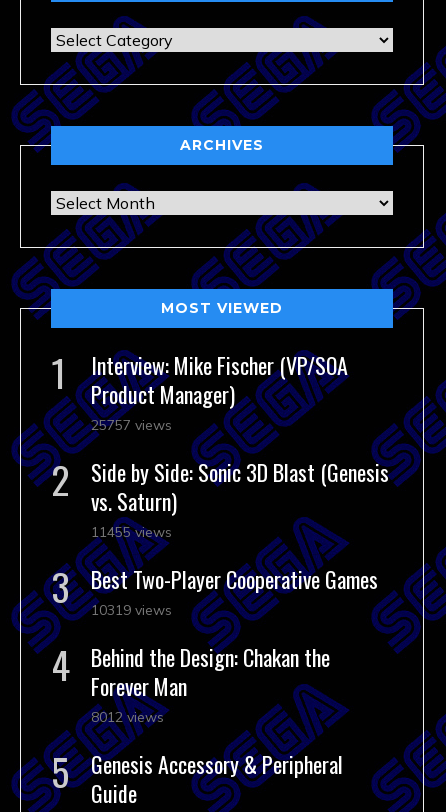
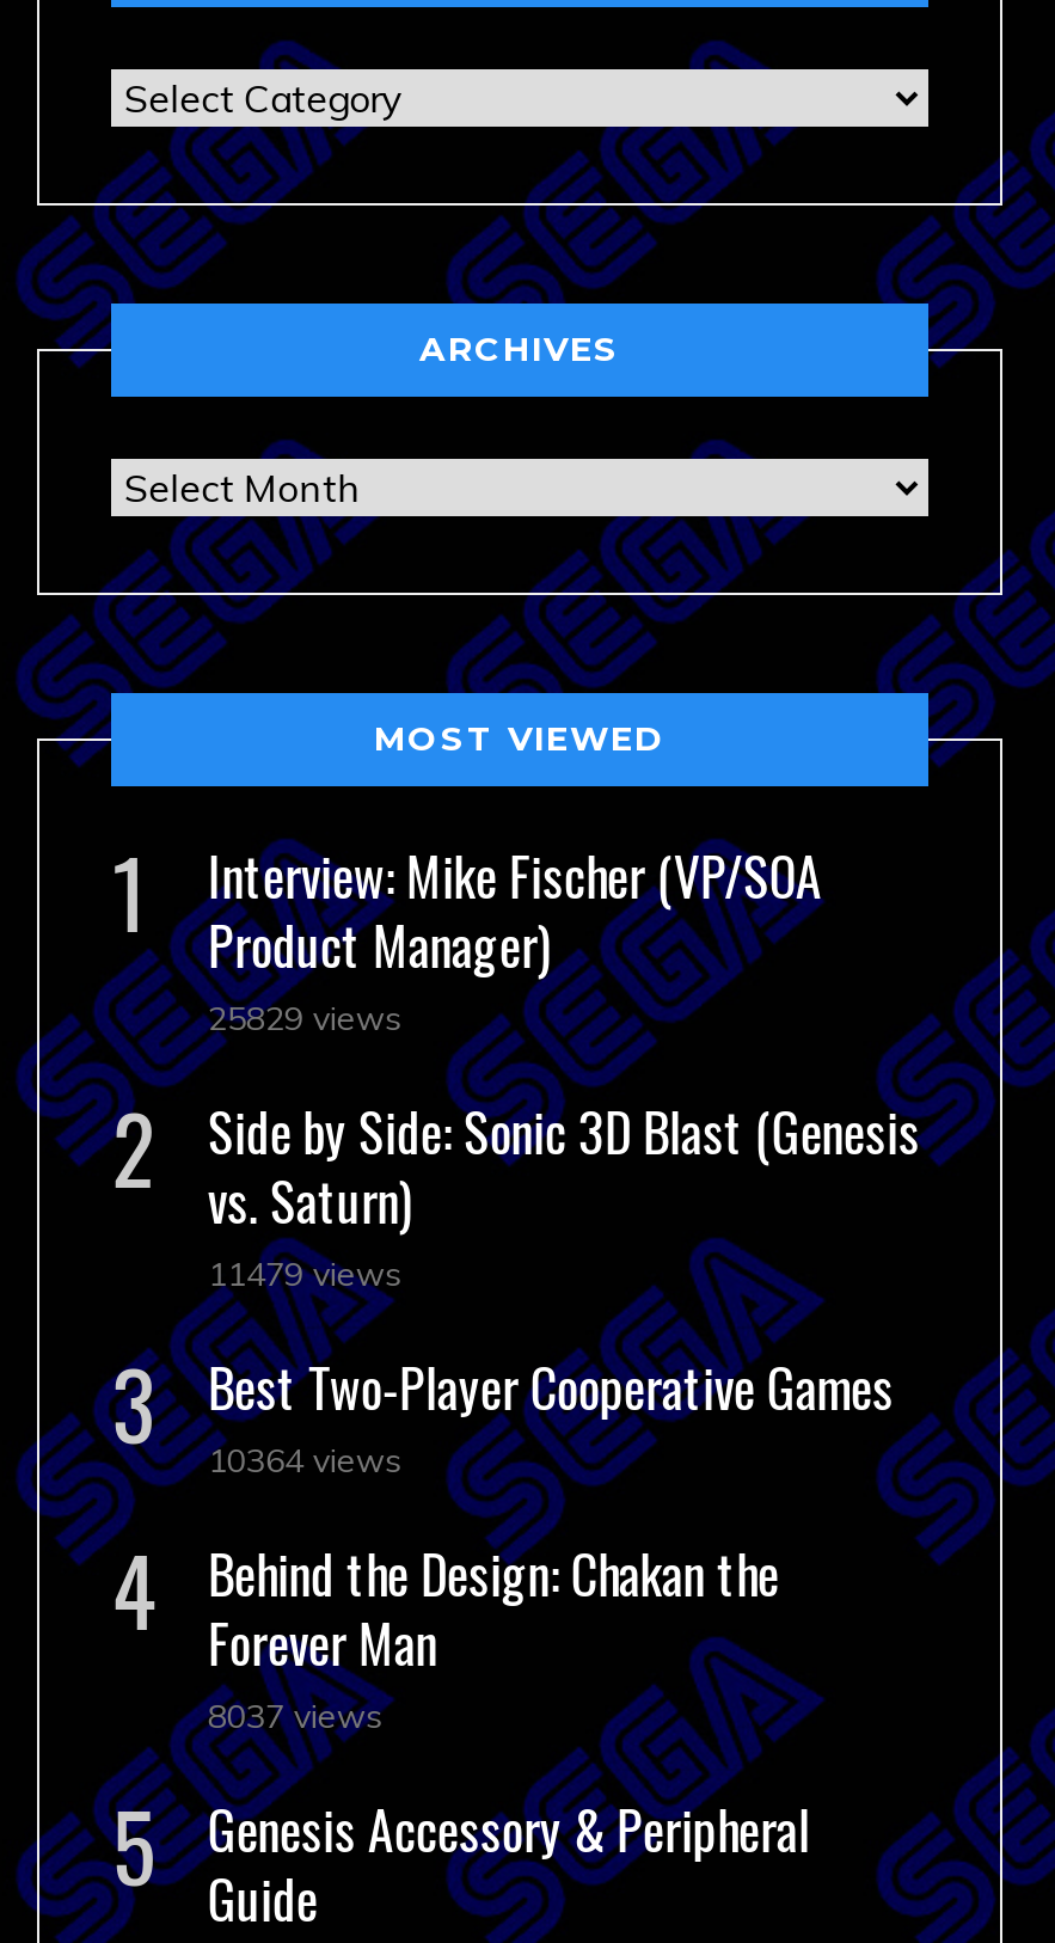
- 25757 views
+ 25829 views

- 11455 views
+ 11479 views

- 10319 views
+ 10364 views

- 8012 views
+ 8037 views
